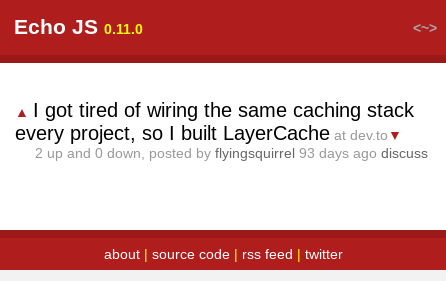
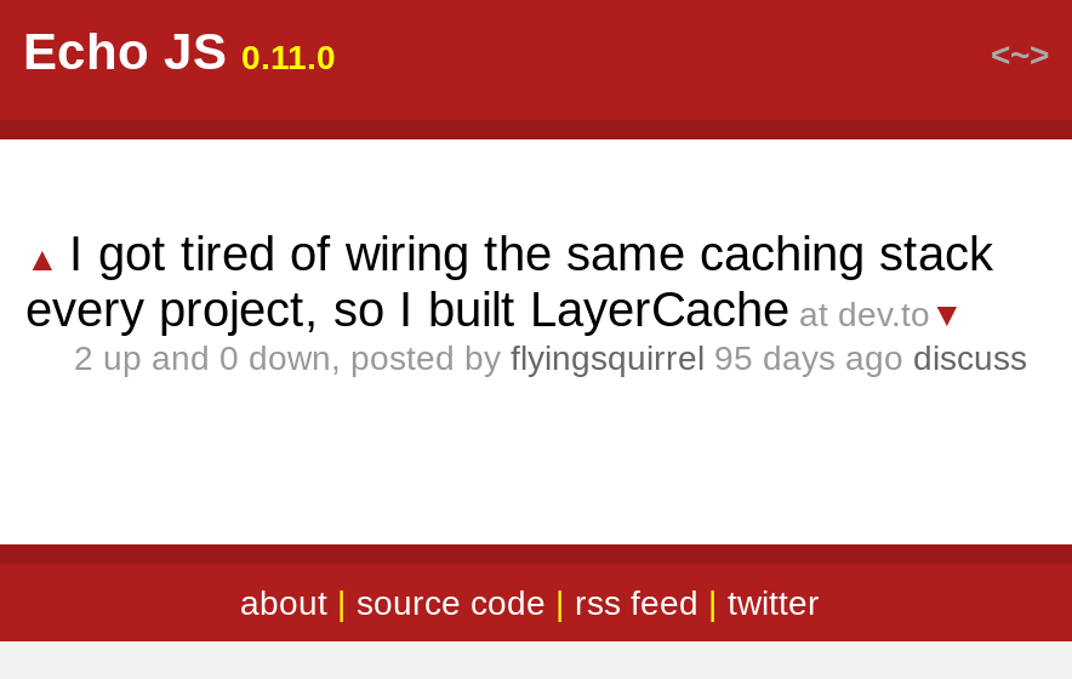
- 2 up and 0 down, posted by flyingsquirrel 93 days ago discuss
+ 2 up and 0 down, posted by flyingsquirrel 95 days ago discuss
